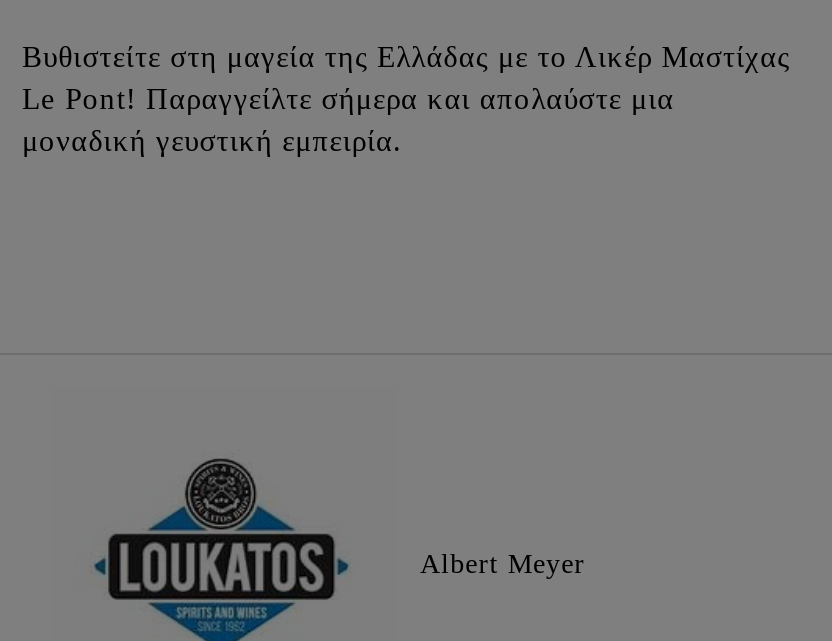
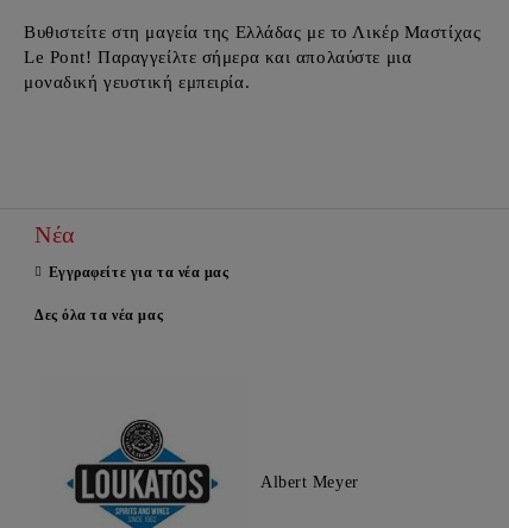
+ Νέα
+ Εγγραφείτε για τα νέα μας
+ Δες όλα τα νέα μας
